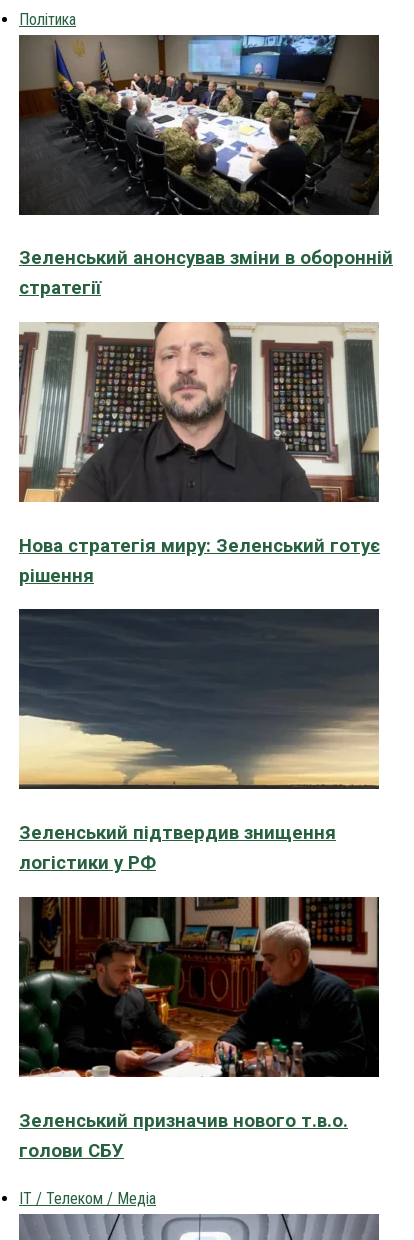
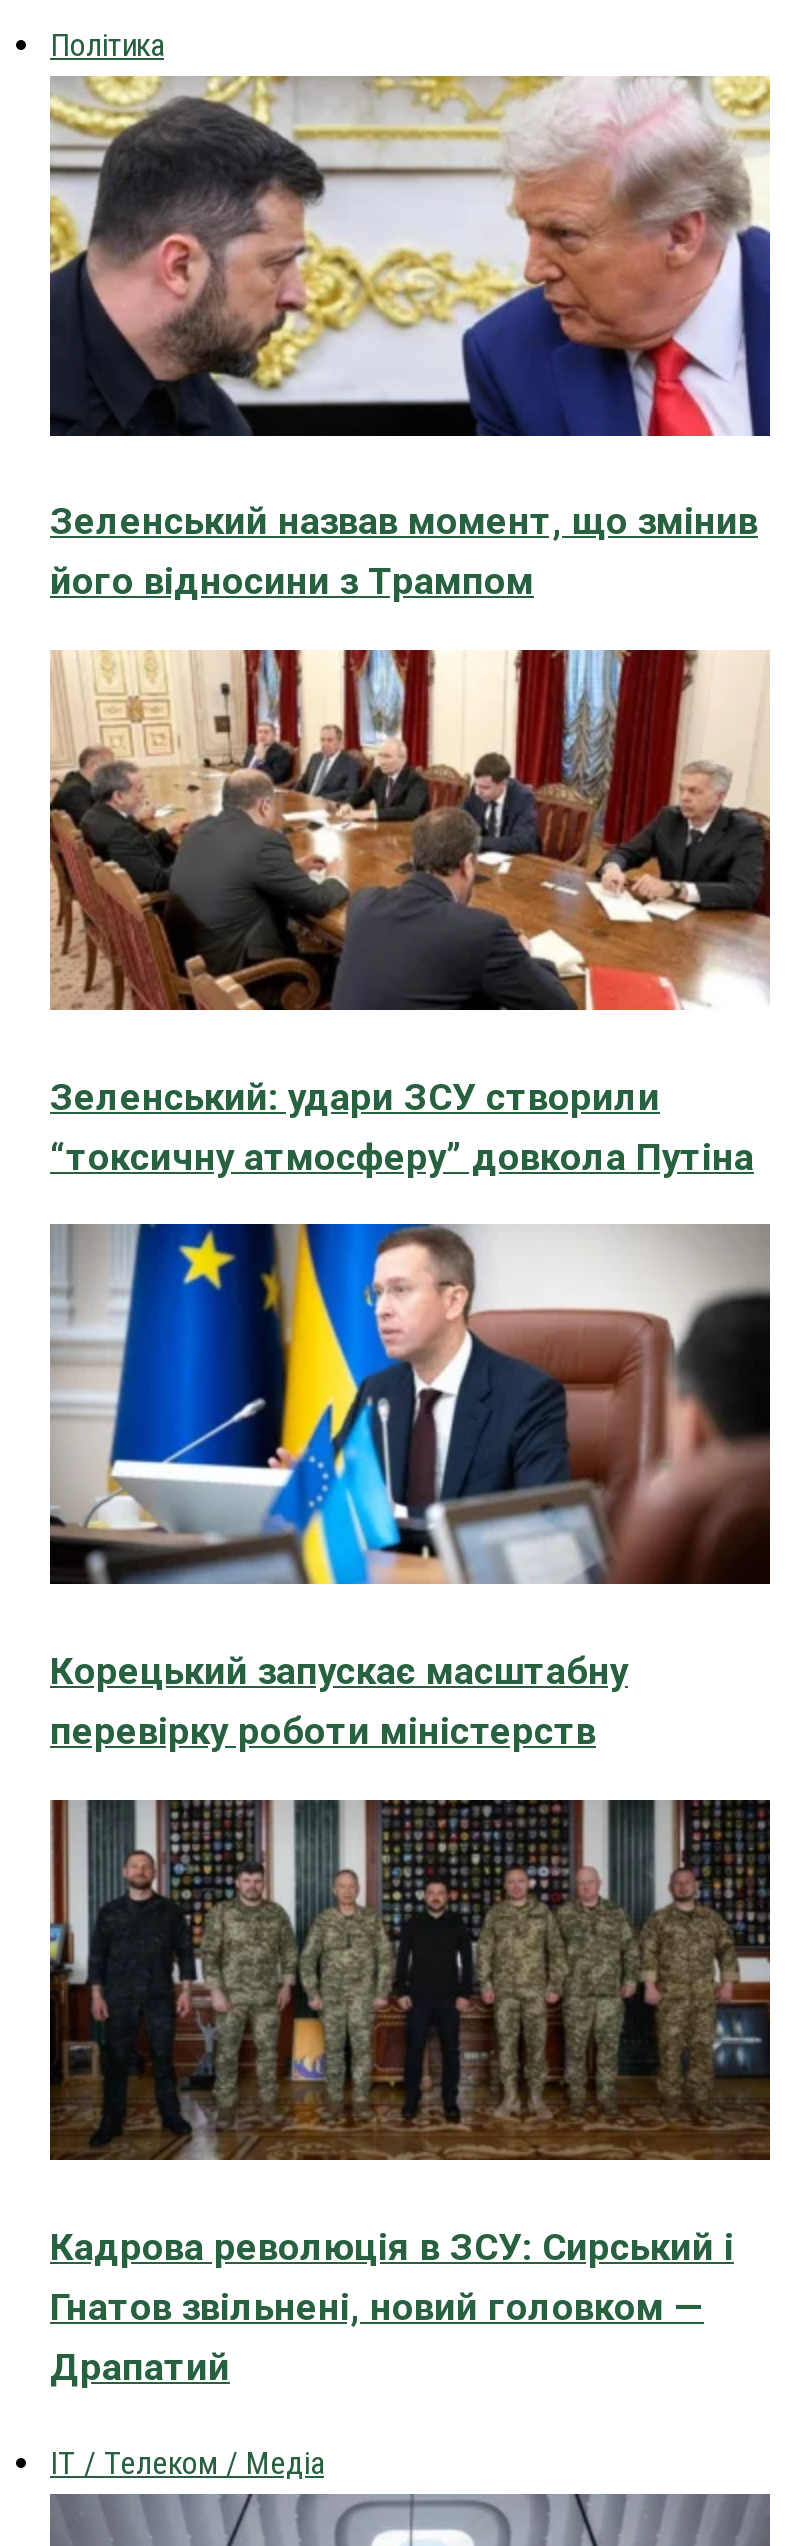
- [image]
- Зеленський анонсував зміни в оборонній
- стратегії
+ [image]
+ Зеленський назвав момент, що змінив
+ його відносини з Трампом

- [image]
- Нова стратегія миру: Зеленський готує
- рішення
+ [image]
+ Зеленський: удари ЗСУ створили
+ “токсичну атмосферу” довкола Путіна

- [image]
- Зеленський підтвердив знищення
- логістики у РФ
+ [image]
+ Корецький запускає масштабну
+ перевірку роботи міністерств

- [image]
- Зеленський призначив нового т.в.о.
- голови СБУ
+ [image]
+ Кадрова революція в ЗСУ: Сирський і
+ Гнатов звільнені, новий головком —
+ Драпатий
